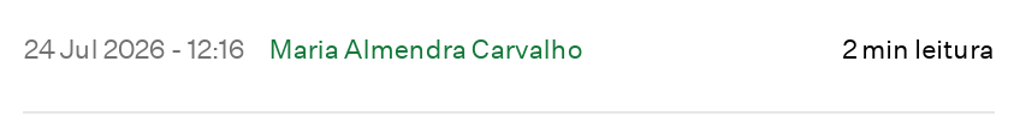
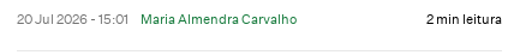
- 24 Jul 2026 - 12:16 Maria Almendra Carvalho
+ 20 Jul 2026 - 15:01 Maria Almendra Carvalho
